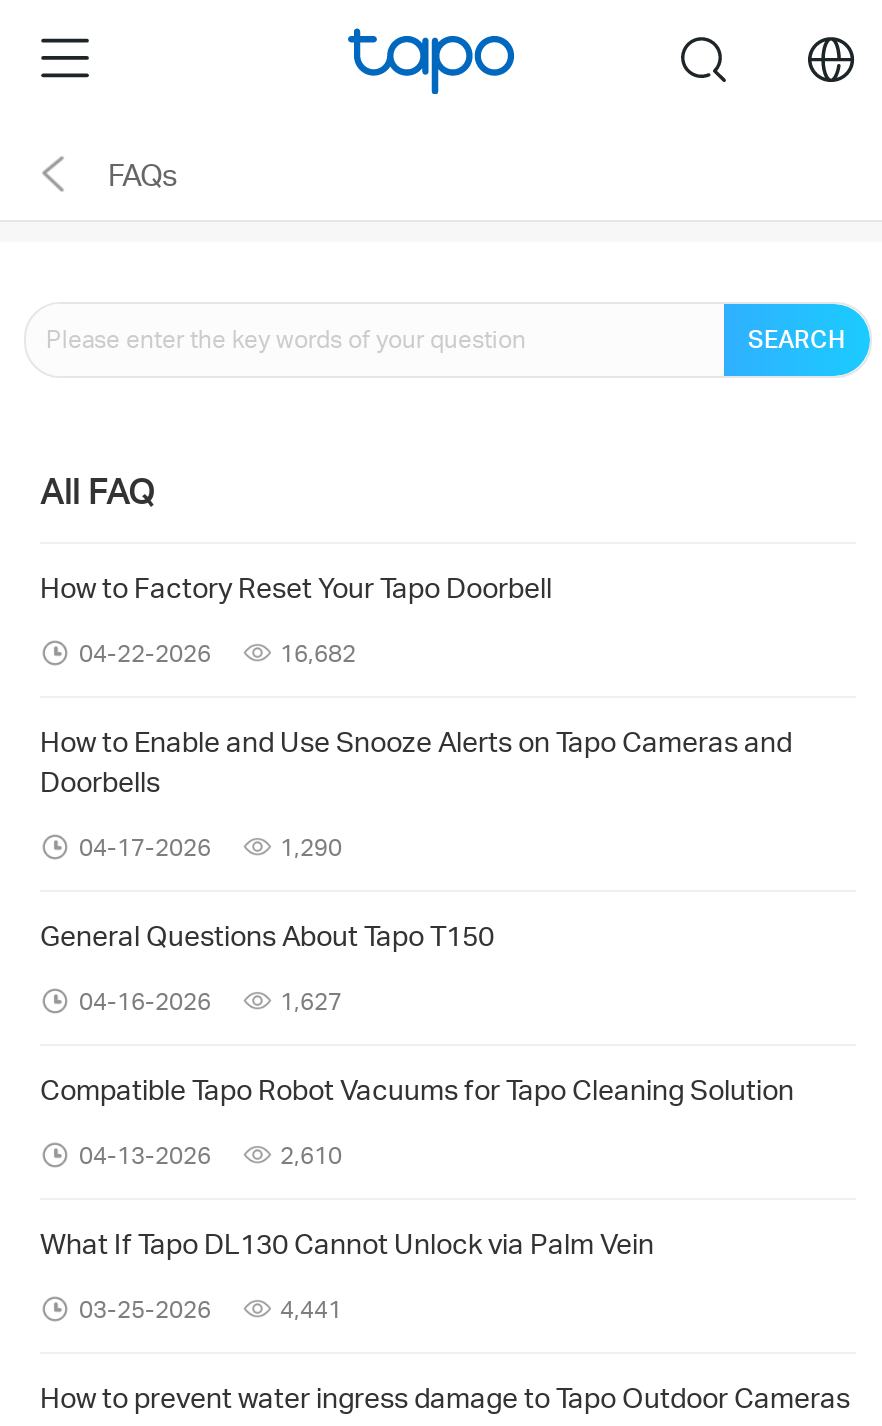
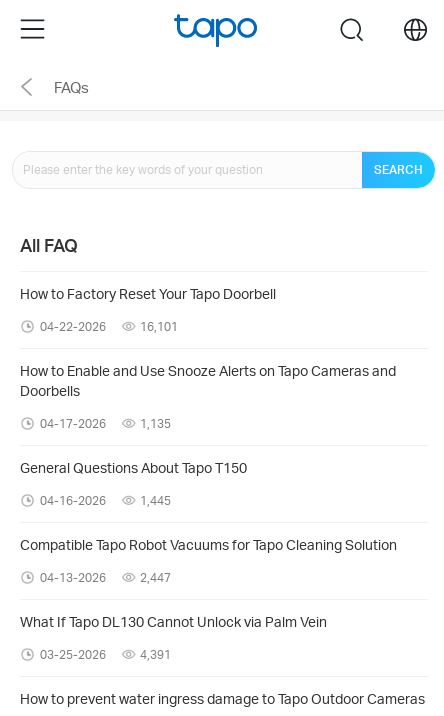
- 16,682
+ 16,101

- 1,290
+ 1,135

- 1,627
+ 1,445

- 2,610
+ 2,447

- 4,441
+ 4,391
